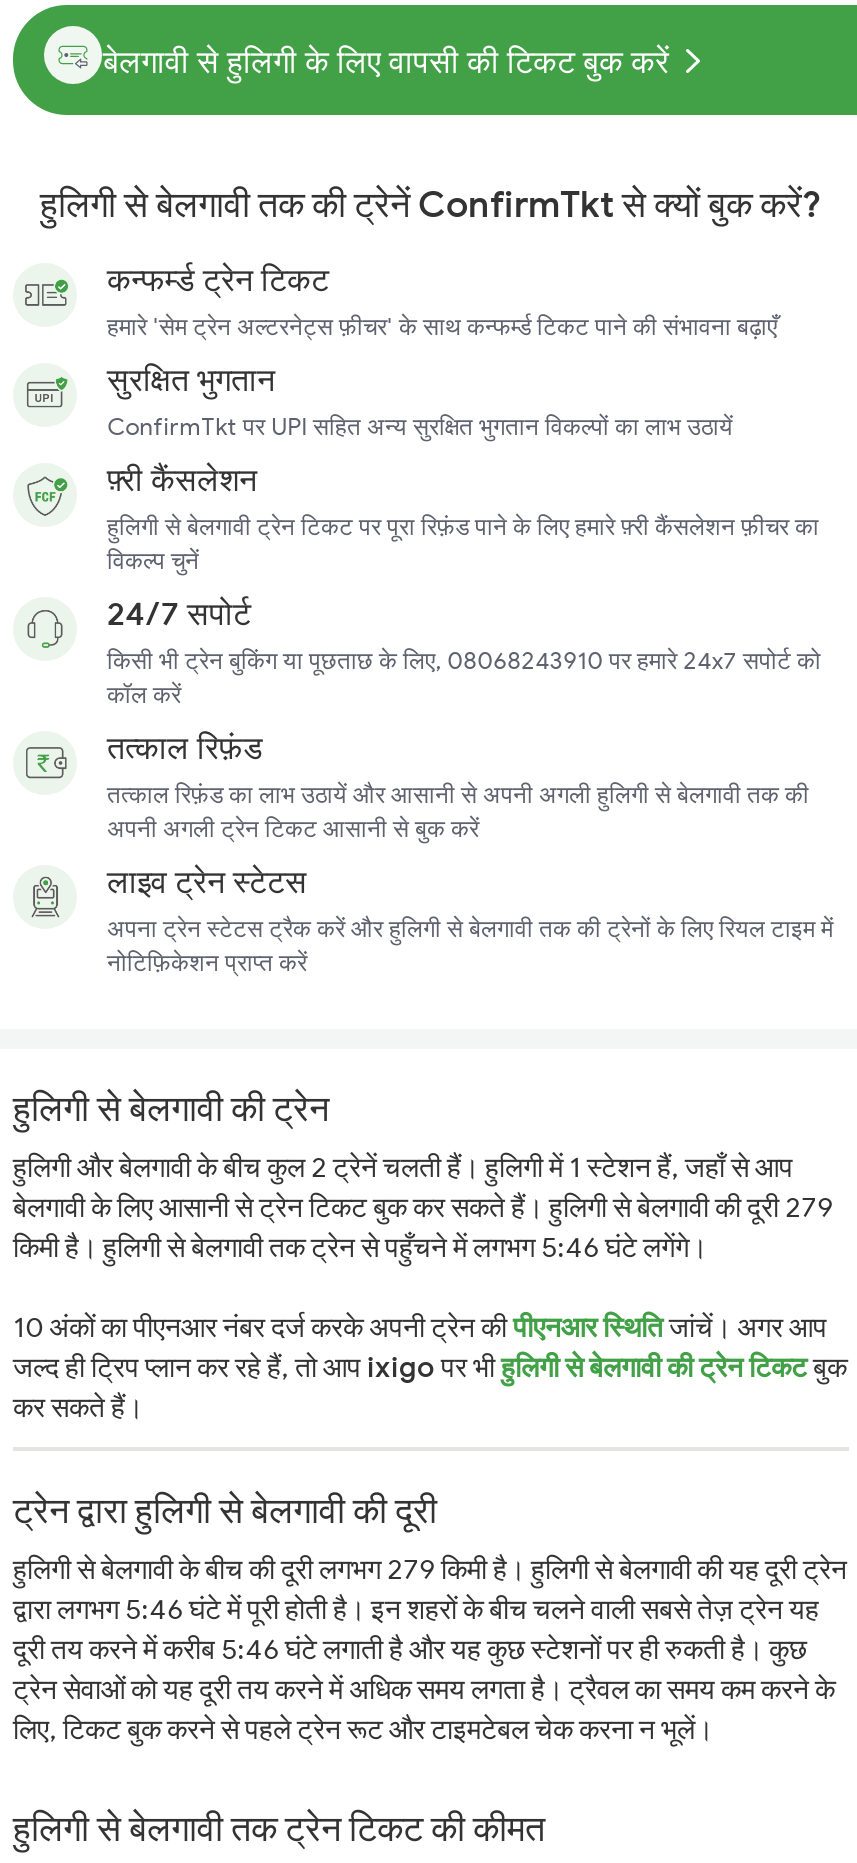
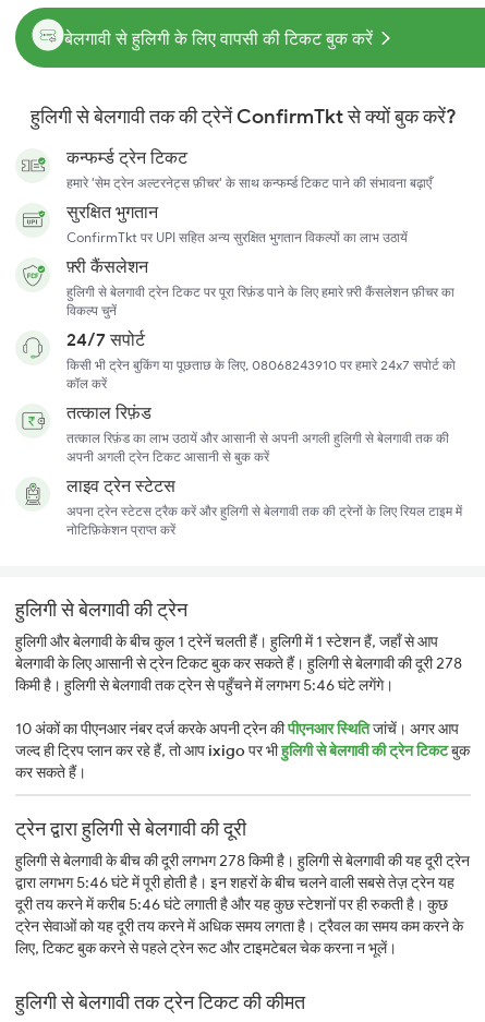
- हुलिगी और बेलगावी के बीच कुल 2 ट्रेनें चलती हैं। हुलिगी में 1 स्टेशन हैं, जहाँ से आप
+ हुलिगी और बेलगावी के बीच कुल 1 ट्रेनें चलती हैं। हुलिगी में 1 स्टेशन हैं, जहाँ से आप

- बेलगावी के लिए आसानी से ट्रेन टिकट बुक कर सकते हैं। हुलिगी से बेलगावी की दूरी 279
+ बेलगावी के लिए आसानी से ट्रेन टिकट बुक कर सकते हैं। हुलिगी से बेलगावी की दूरी 278

- हुलिगी से बेलगावी के बीच की दूरी लगभग 279 किमी है। हुलिगी से बेलगावी की यह दूरी ट्रेन
+ हुलिगी से बेलगावी के बीच की दूरी लगभग 278 किमी है। हुलिगी से बेलगावी की यह दूरी ट्रेन
